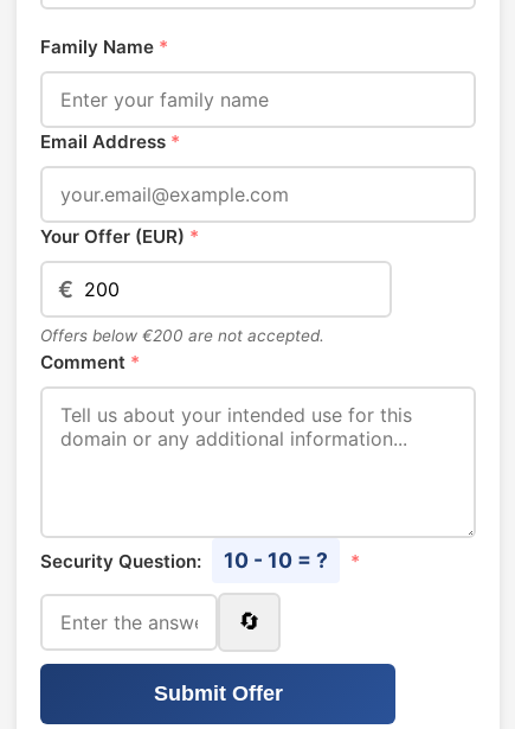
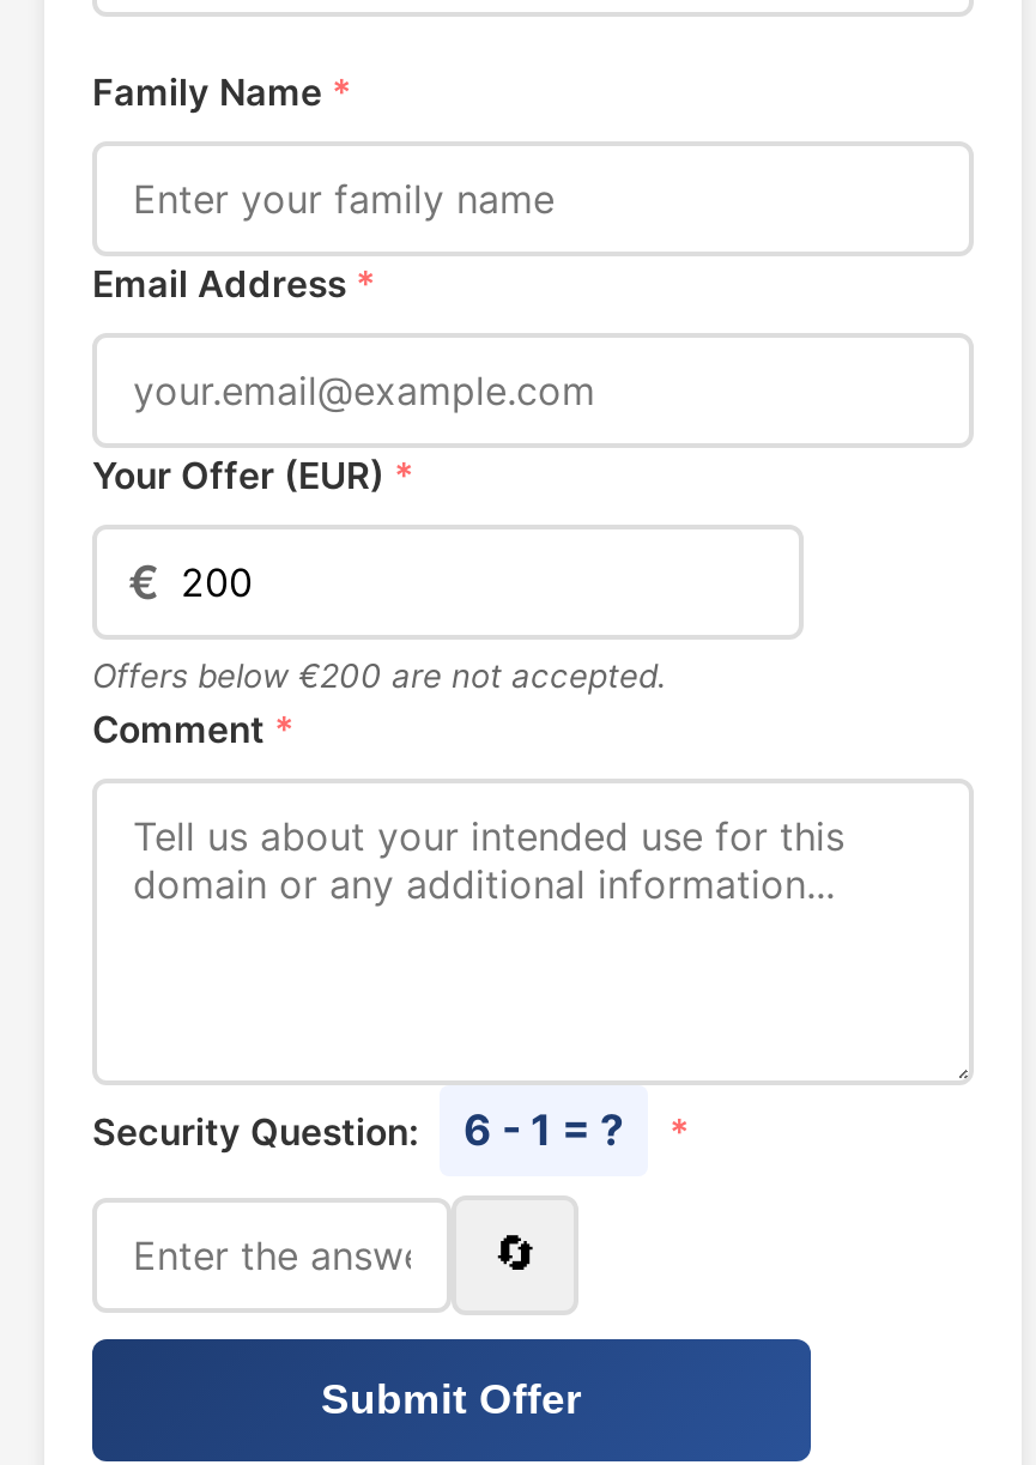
- 10 - 10 = ?
+ 6 - 1 = ?
